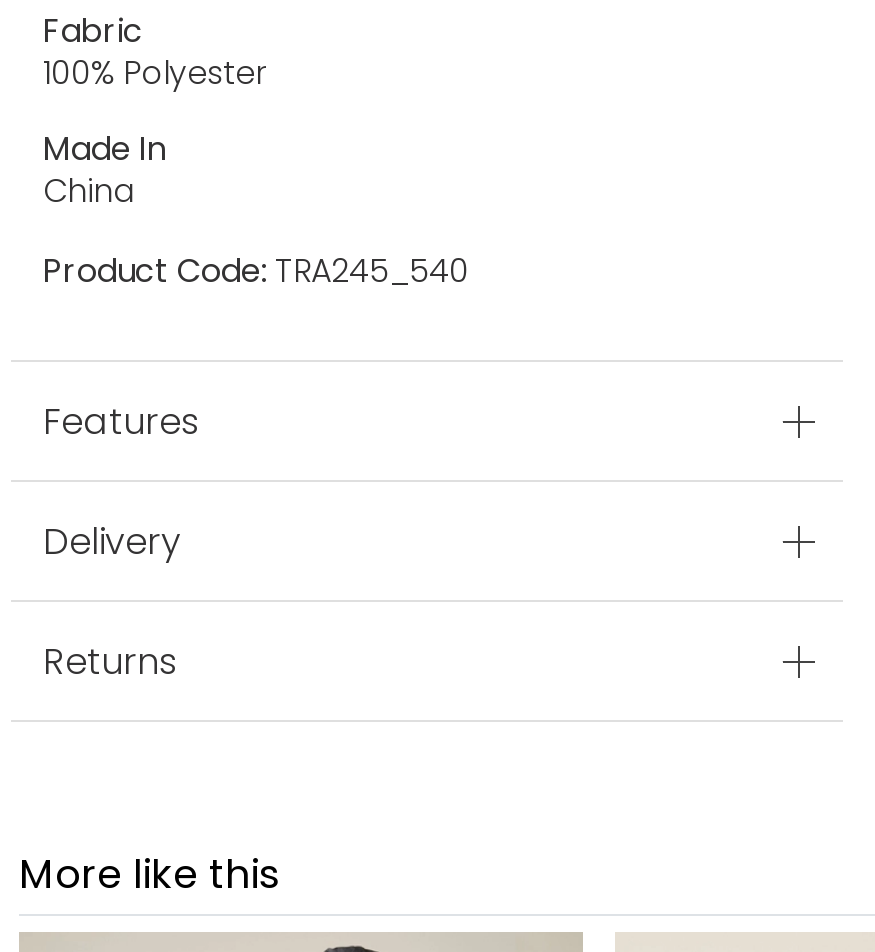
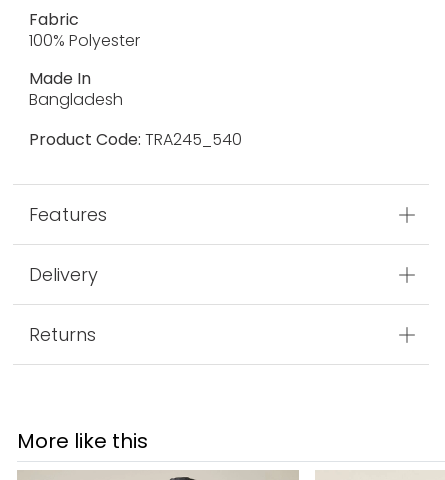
- China
+ Bangladesh
